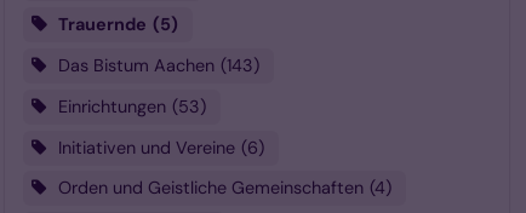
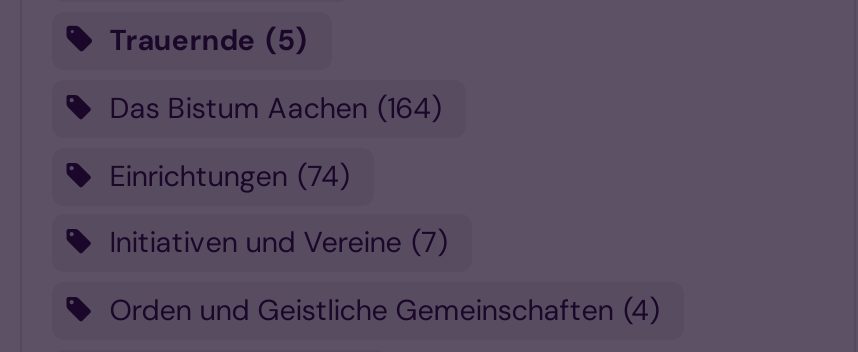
- Das Bistum Aachen 143
+ Das Bistum Aachen 164

- Einrichtungen 53
+ Einrichtungen 74

- Initiativen und Vereine 6
+ Initiativen und Vereine 7
